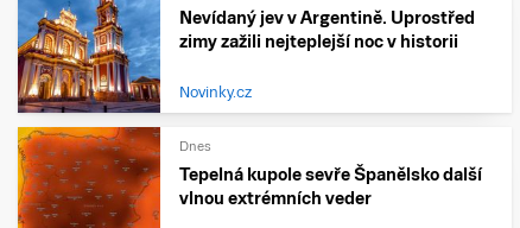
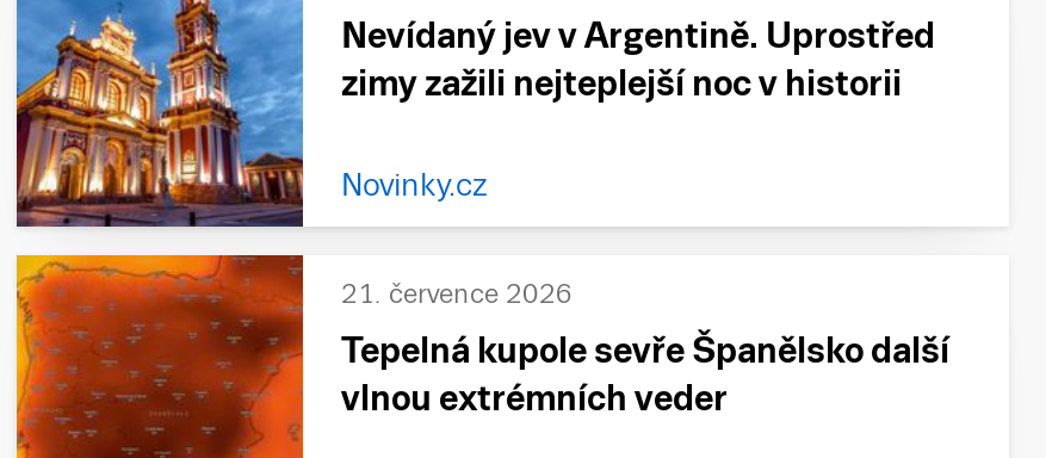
- Dnes
+ 21. července 2026
